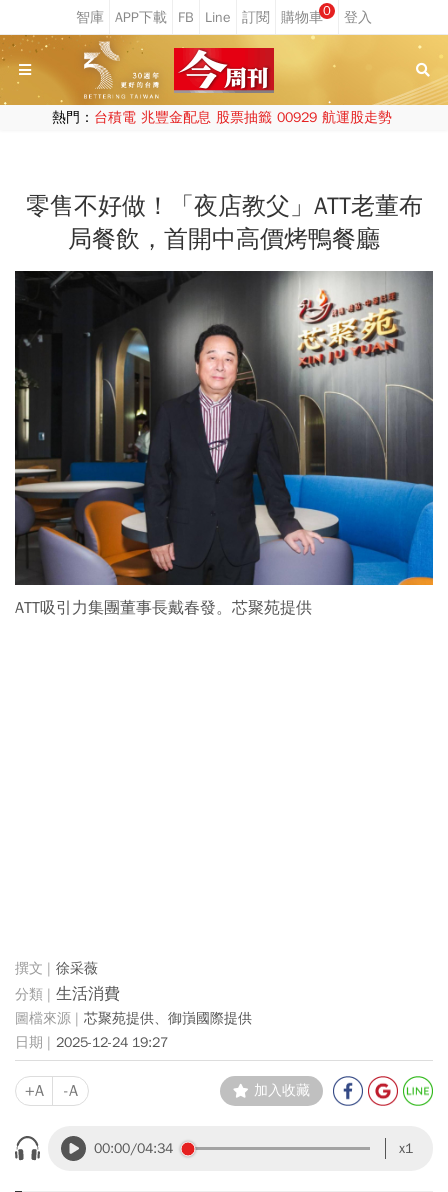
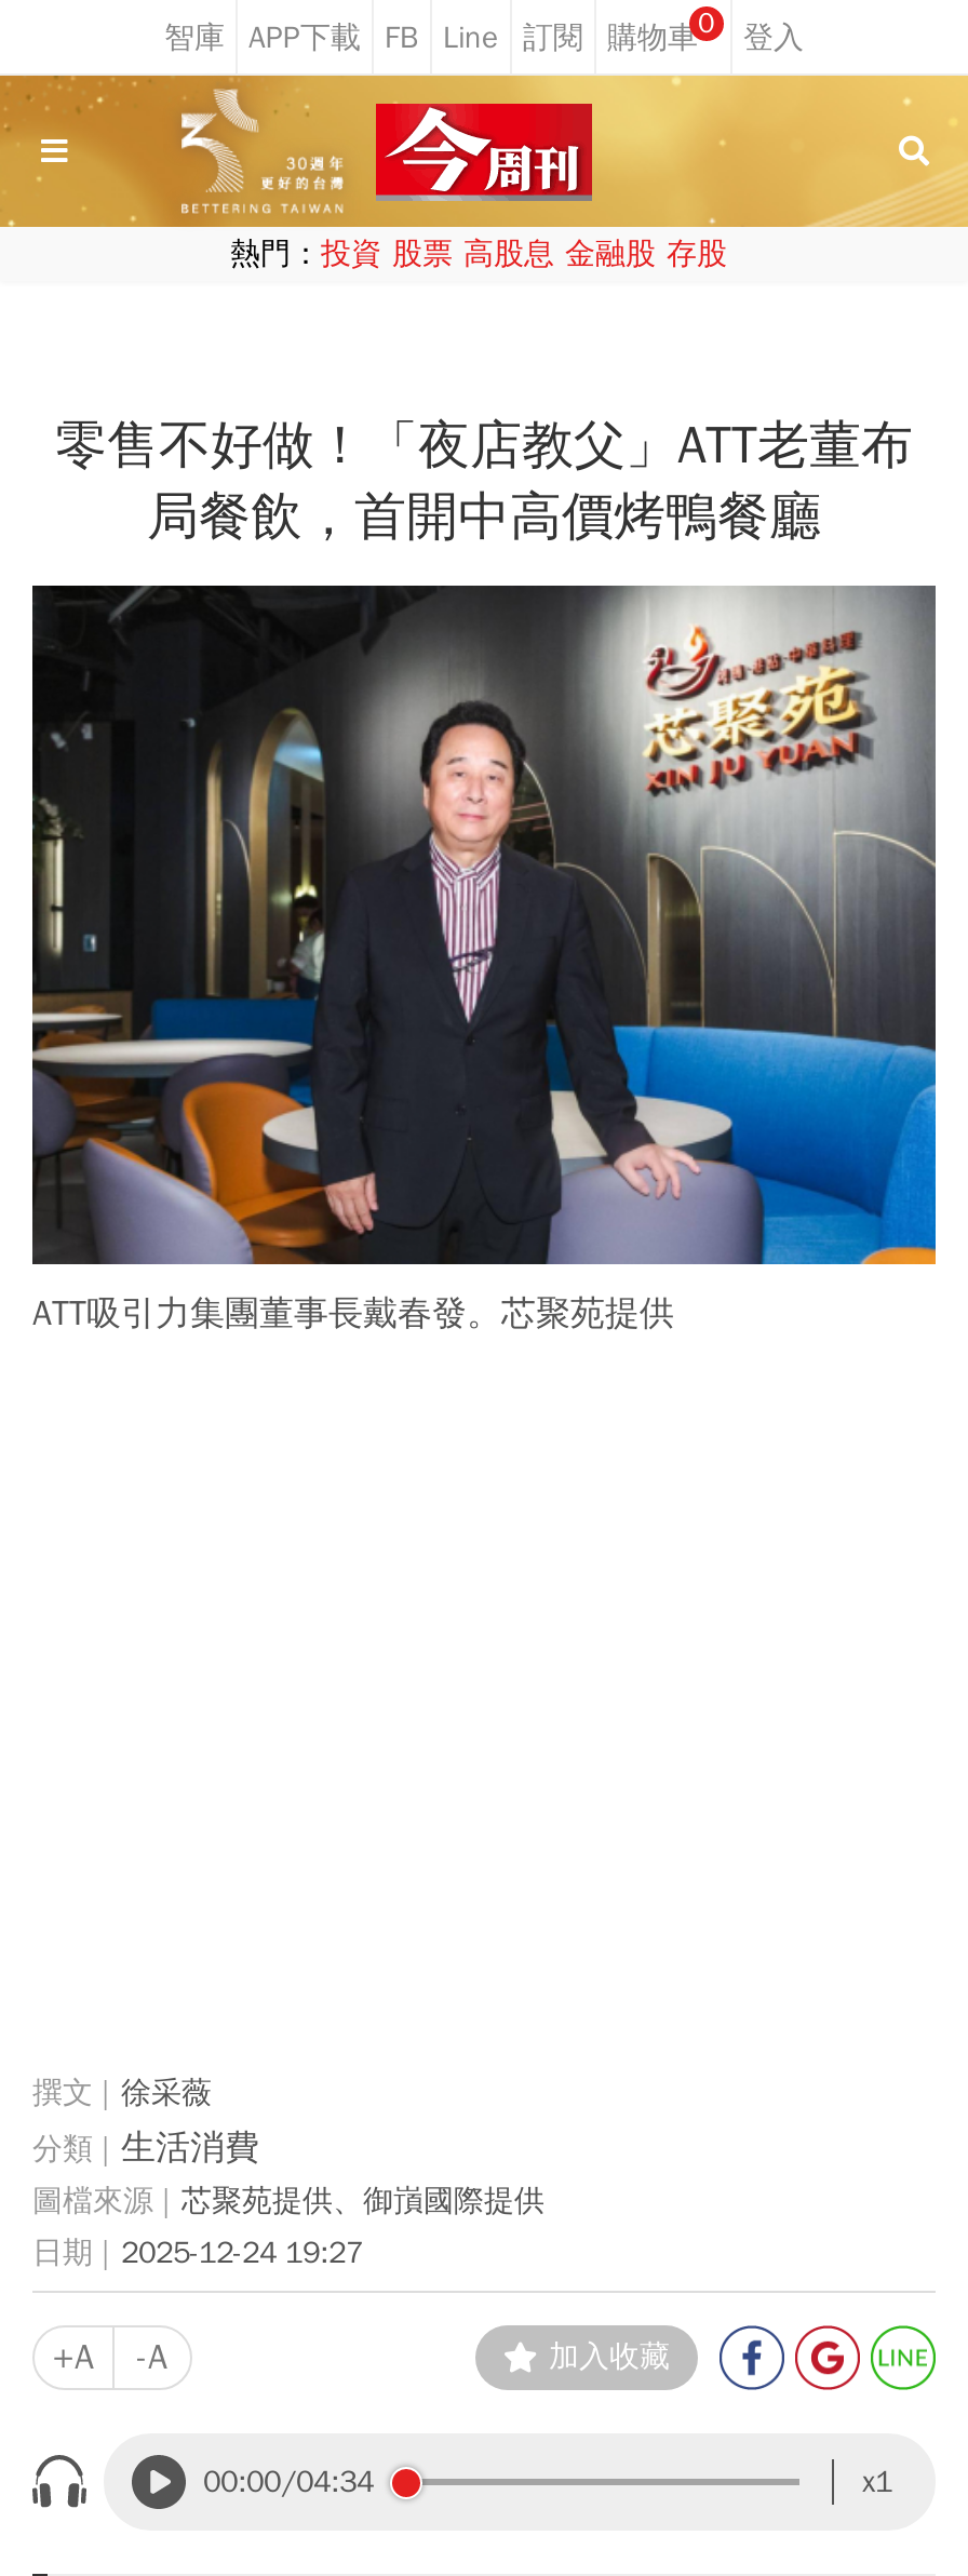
- 熱門：台積電 兆豐金配息 股票抽籤 00929 航運股走勢
+ 熱門：投資 股票 高股息 金融股 存股
